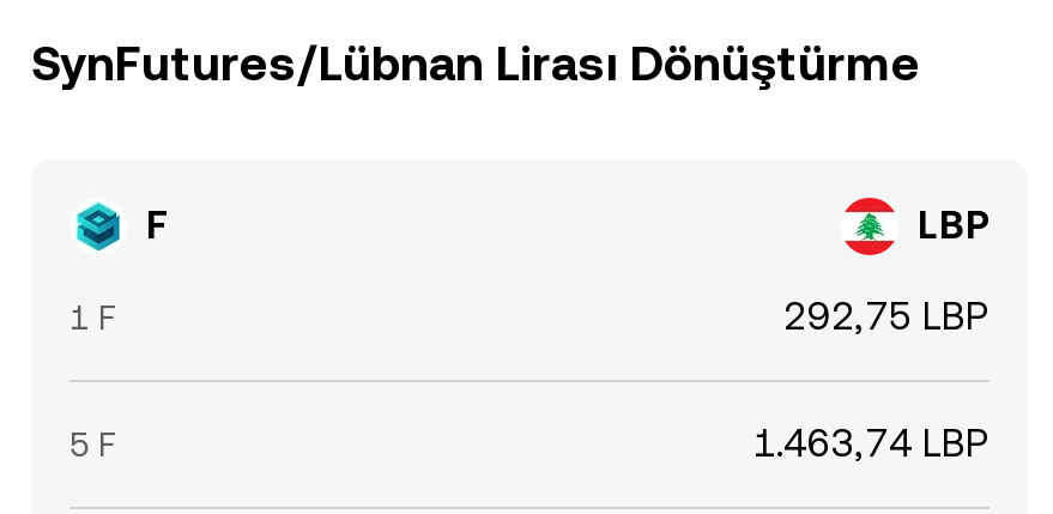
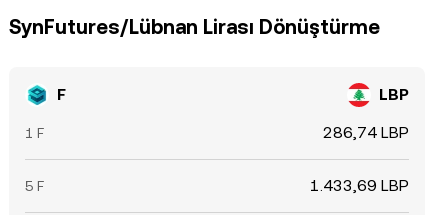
- 292,75 LBP
+ 286,74 LBP

- 1.463,74 LBP
+ 1.433,69 LBP
